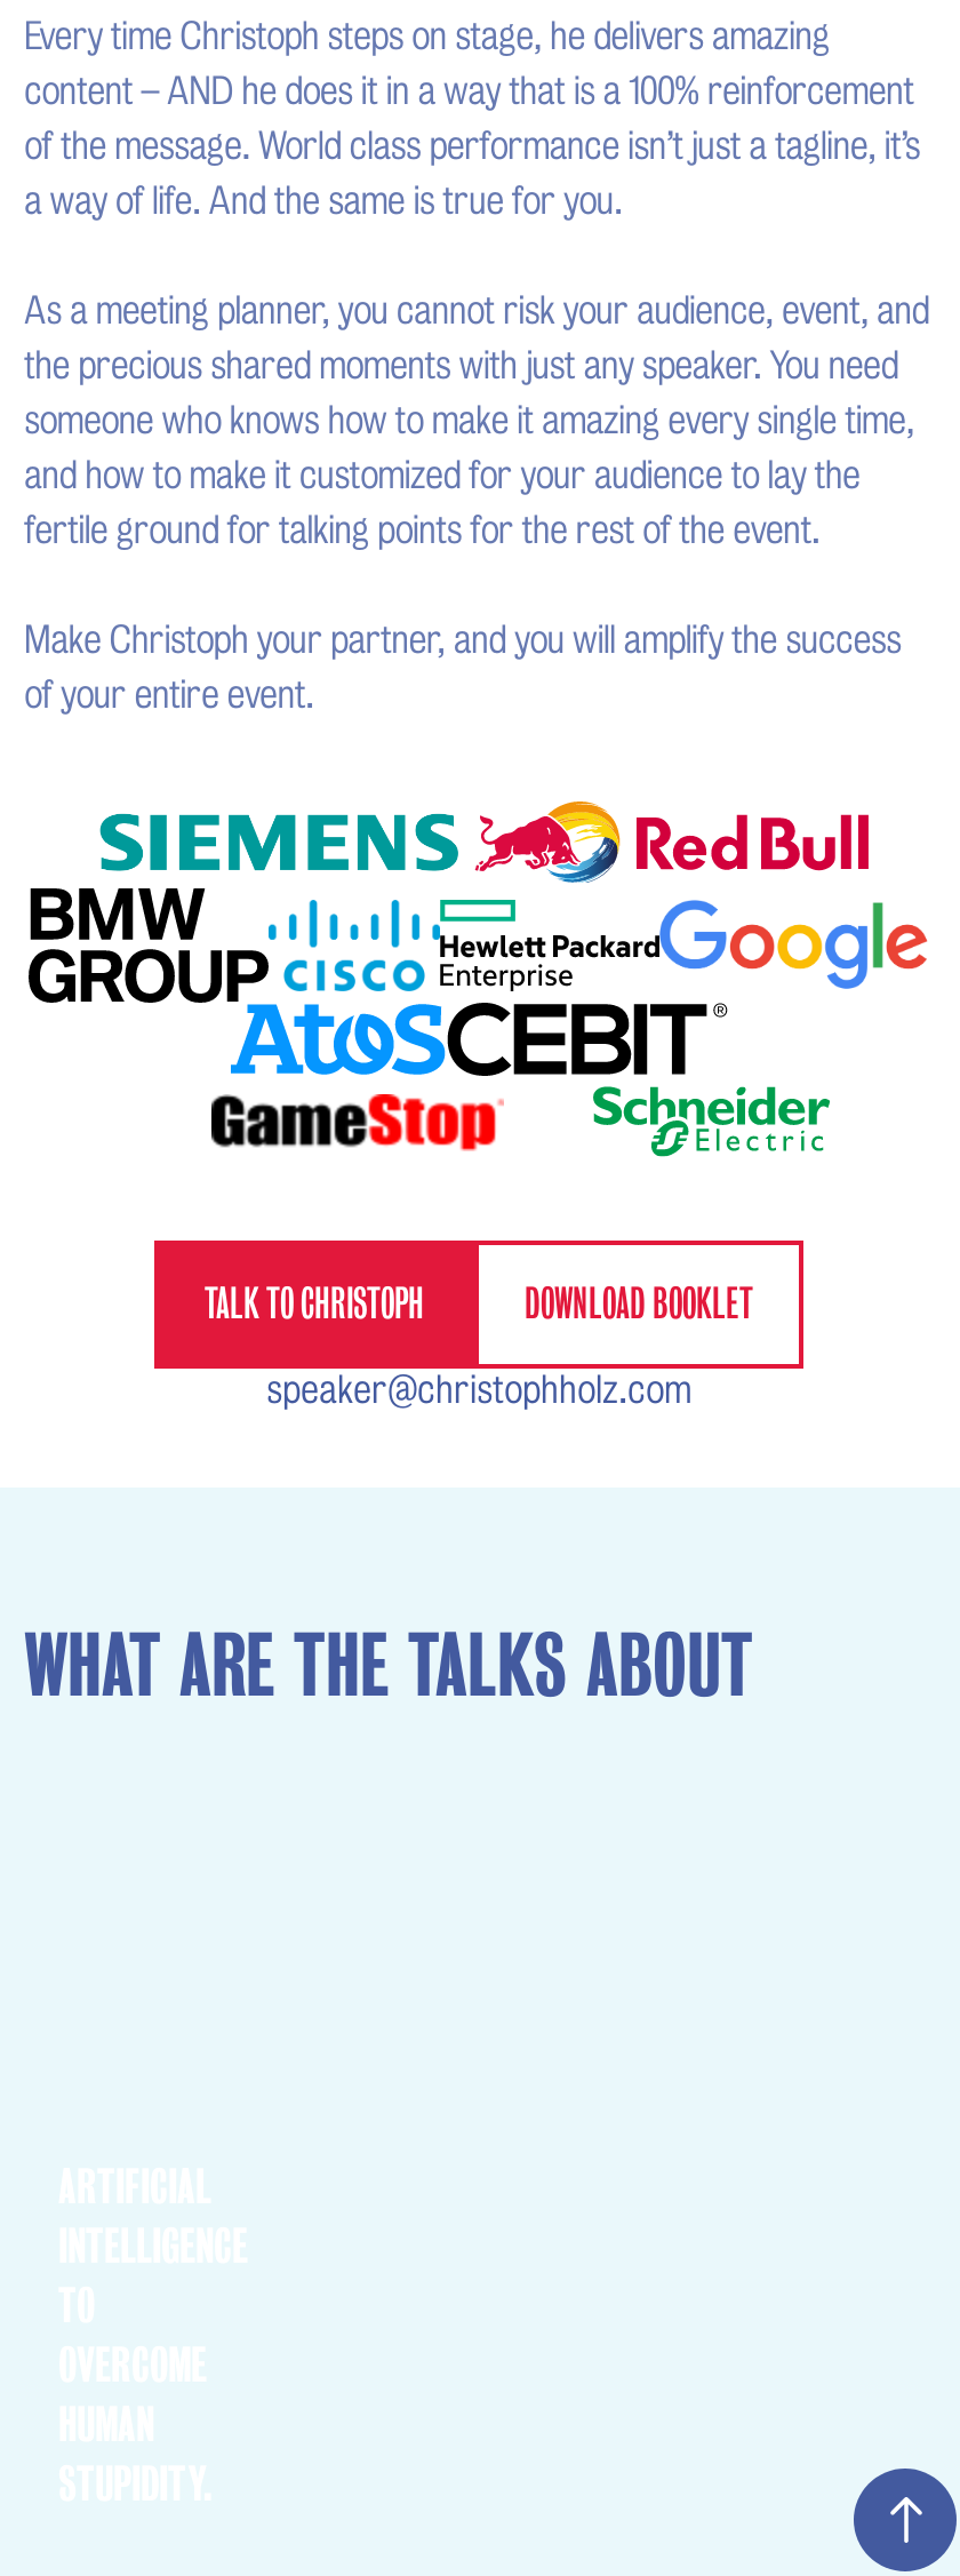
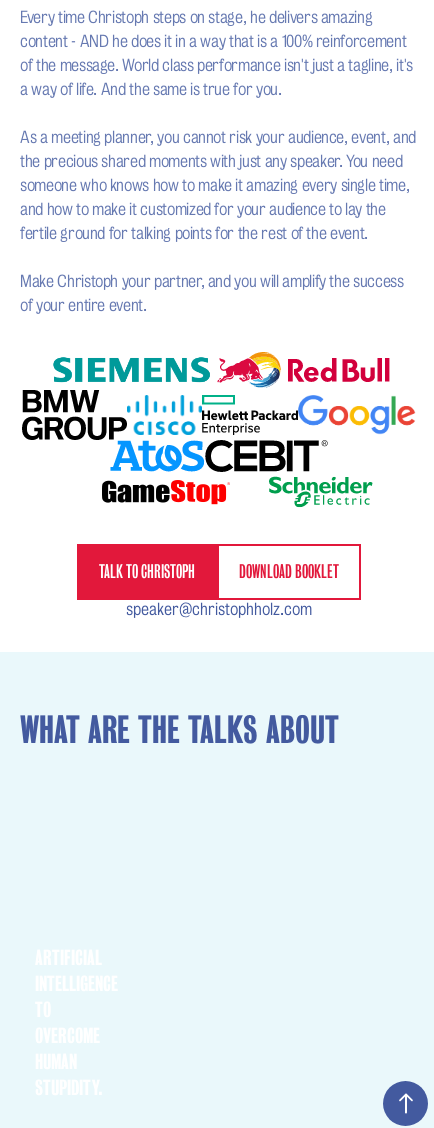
- content – AND he does it in a way that is a 100% reinforcement
+ content - AND he does it in a way that is a 100% reinforcement

- of the message. World class performance isn’t just a tagline, it’s
+ of the message. World class performance isn't just a tagline, it's
